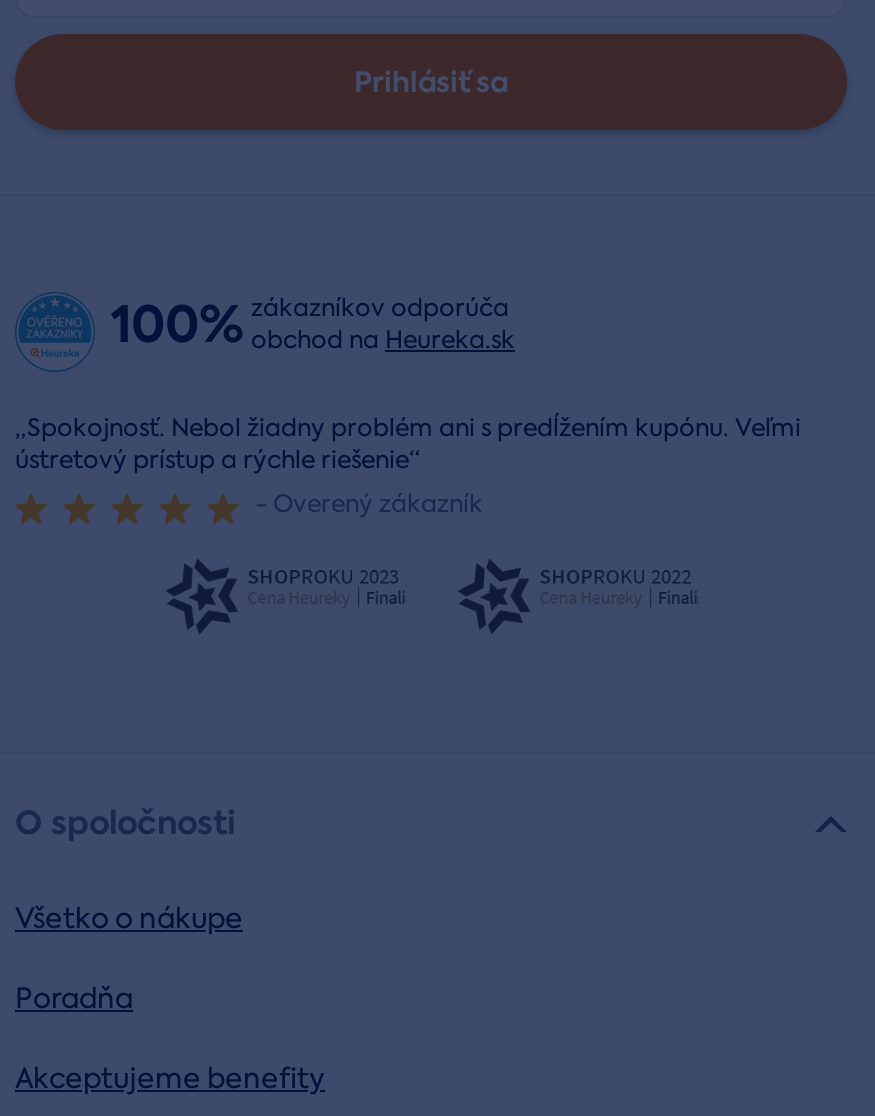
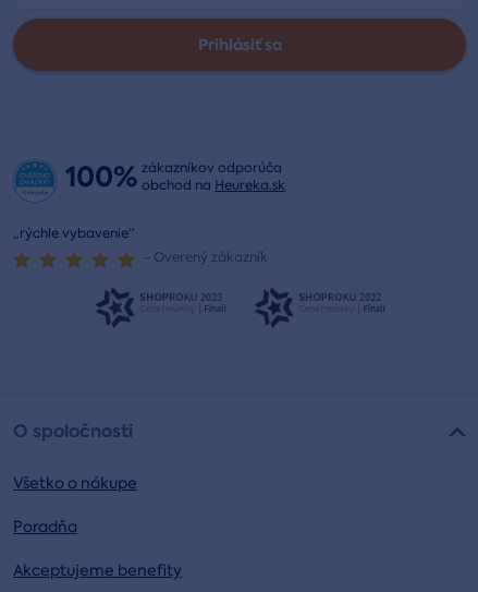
- „Spokojnosť. Nebol žiadny problém ani s predĺžením kupónu. Veľmi
- ústretový prístup a rýchle riešenie“
+ „rýchle vybavenie“
